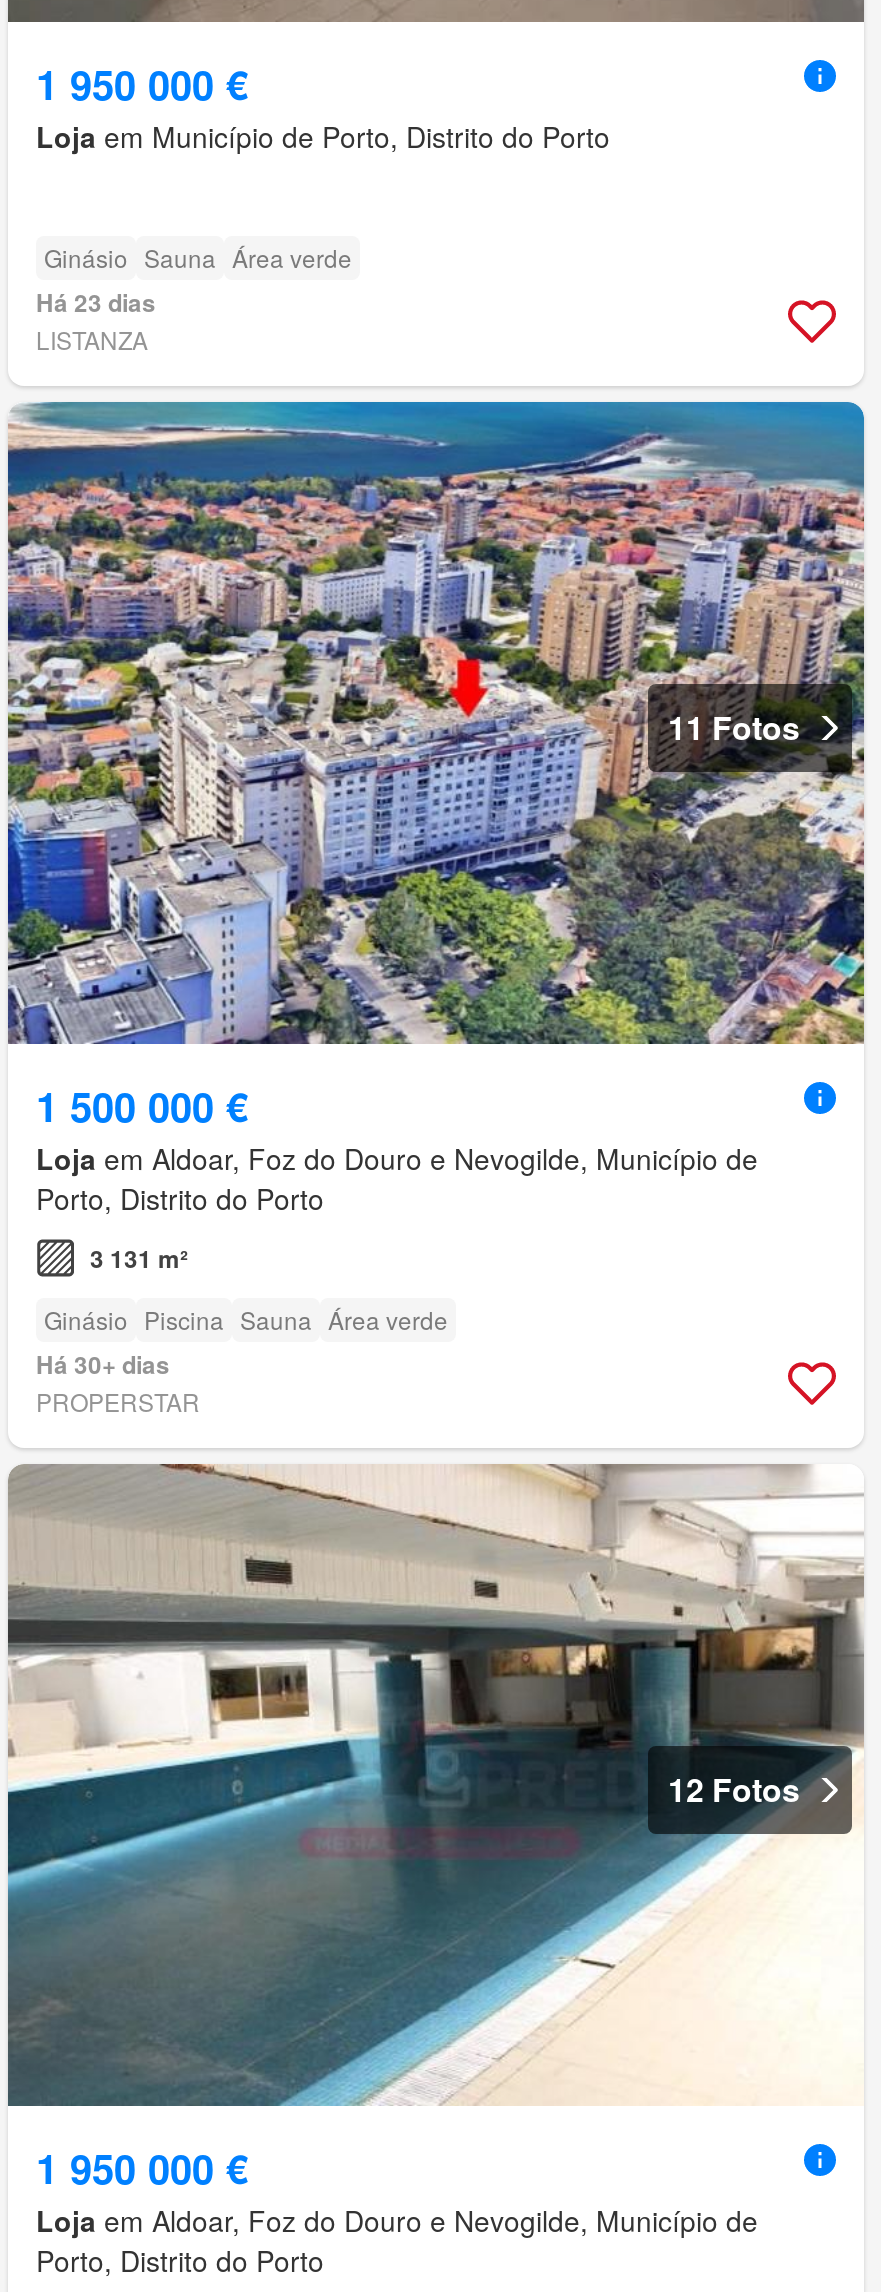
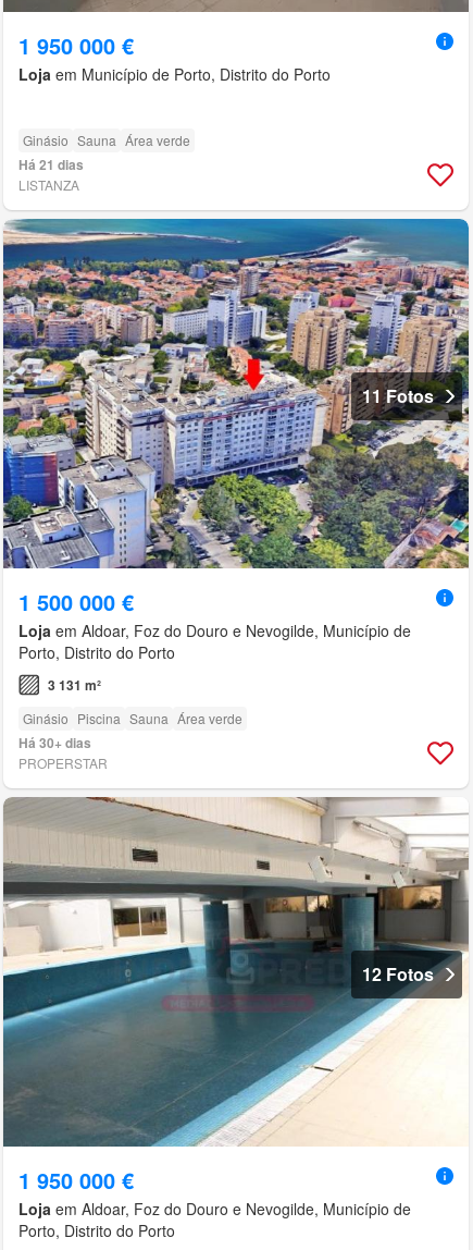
- Há 23 dias
+ Há 21 dias
